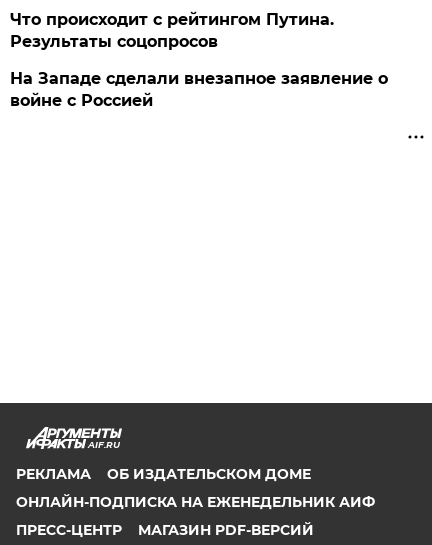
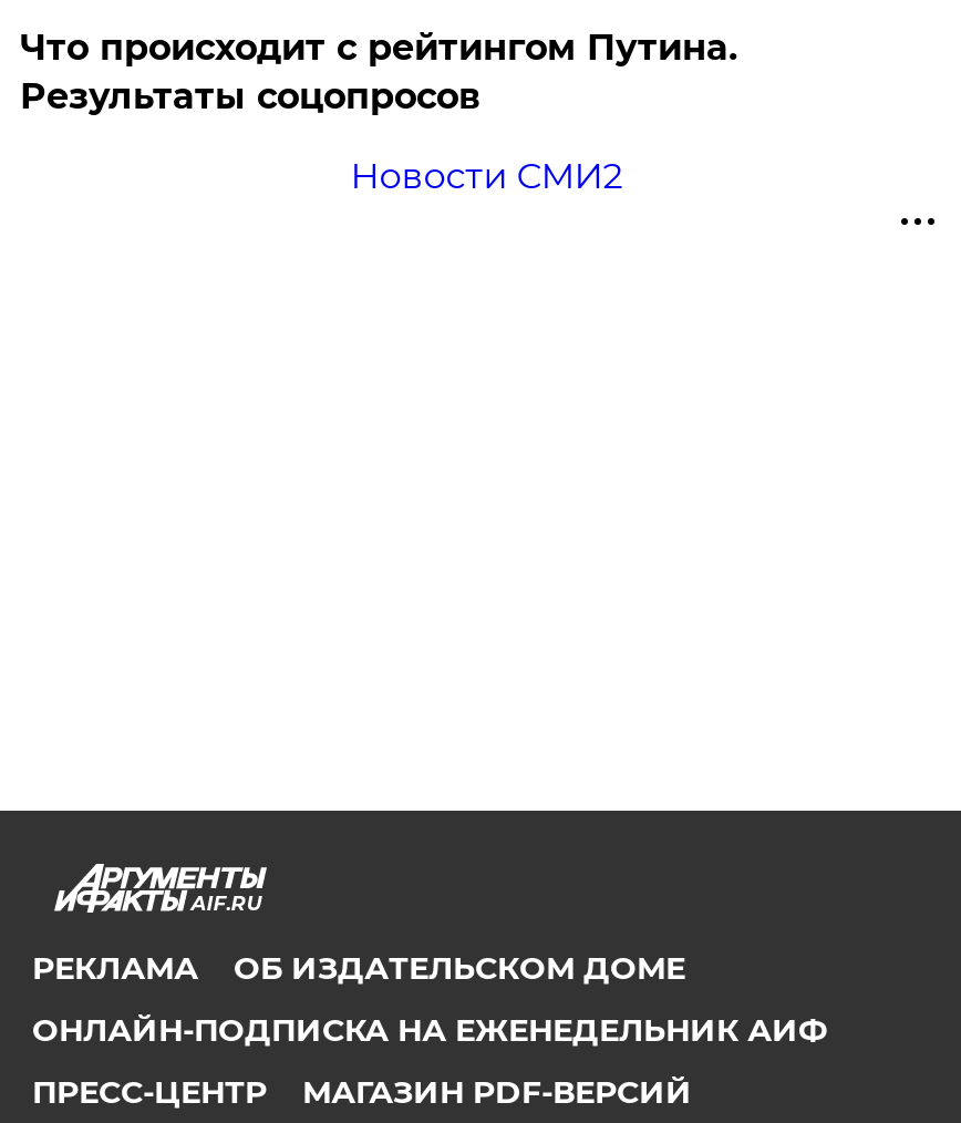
- На Западе сделали внезапное заявление о
- войне с Россией
+ Новости СМИ2
